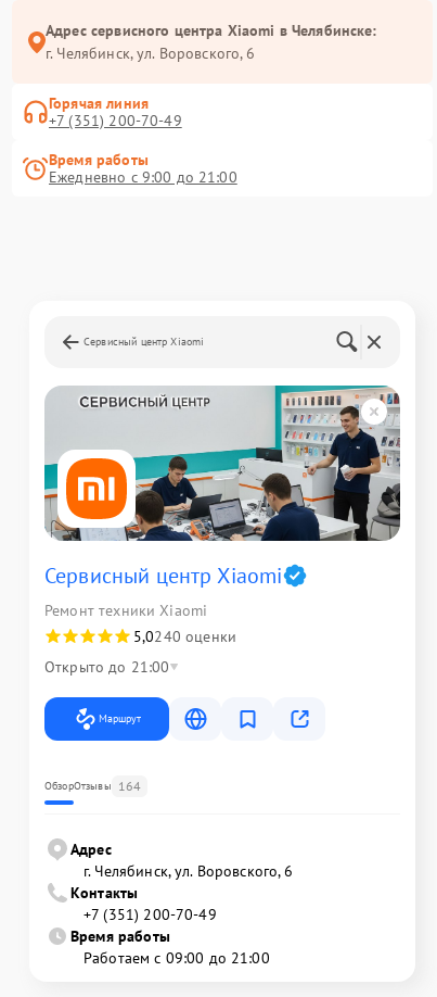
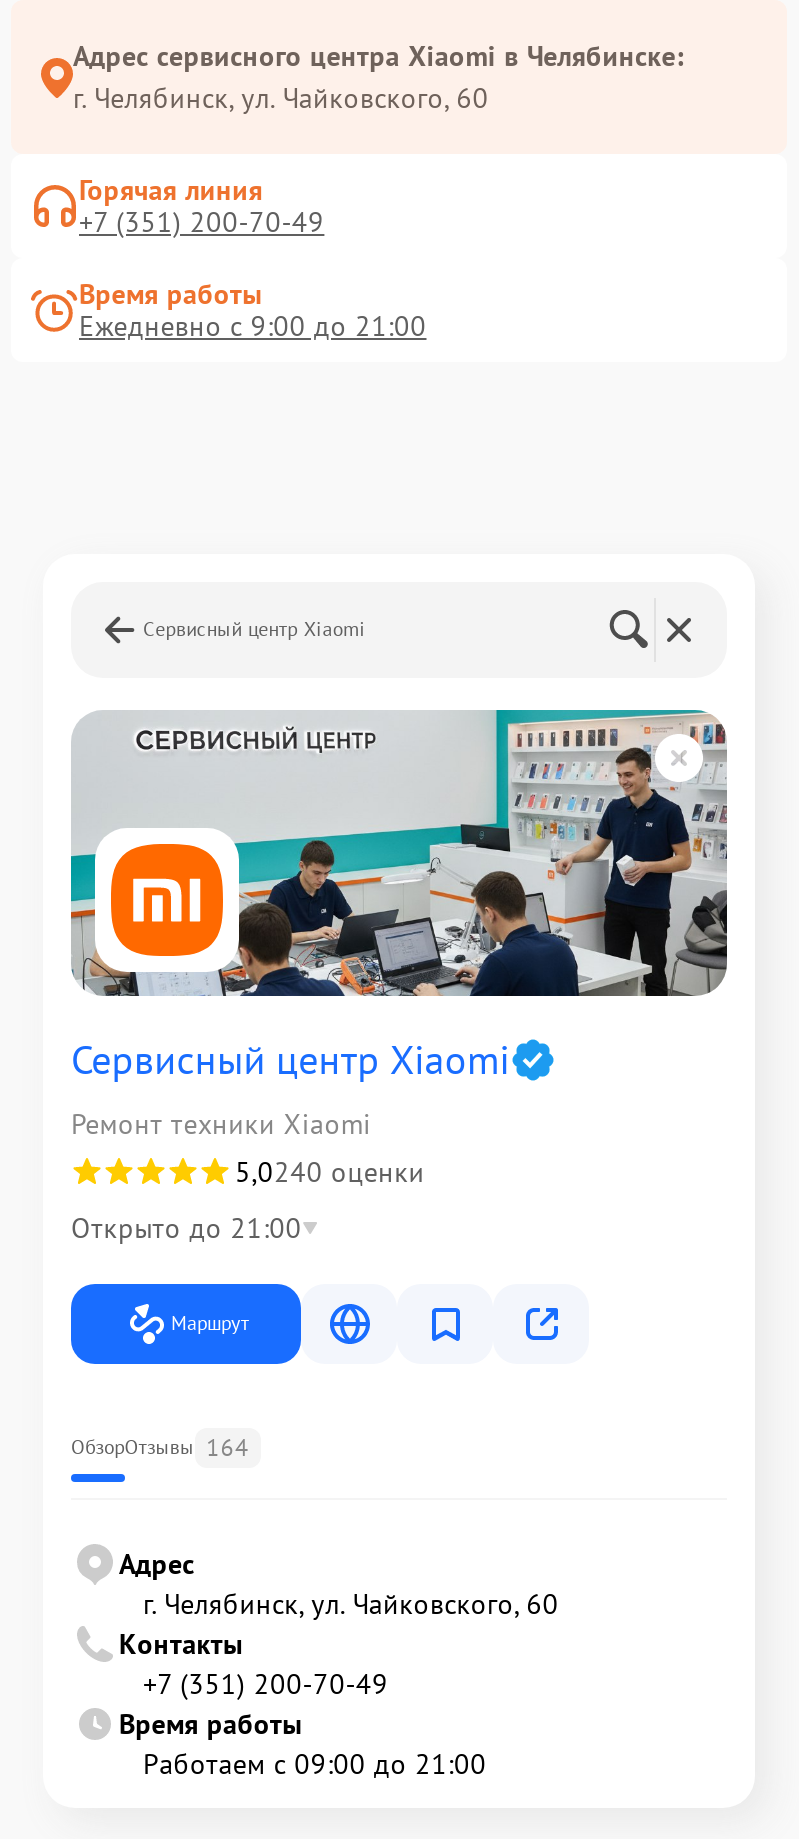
- г. Челябинск, ул. Воровского, 6
+ г. Челябинск, ул. Чайковского, 60

- г. Челябинск, ул. Воровского, 6
+ г. Челябинск, ул. Чайковского, 60
